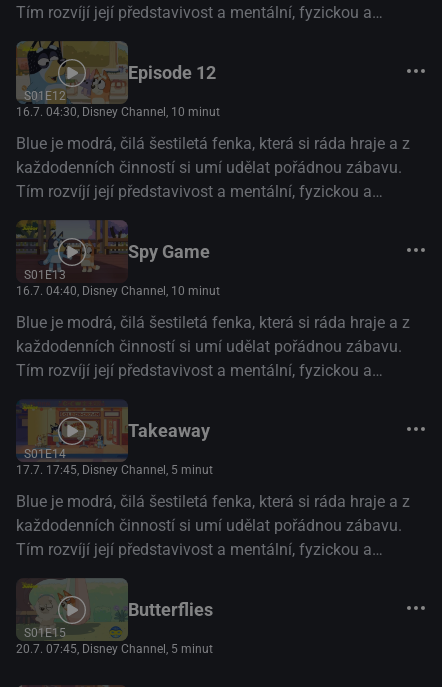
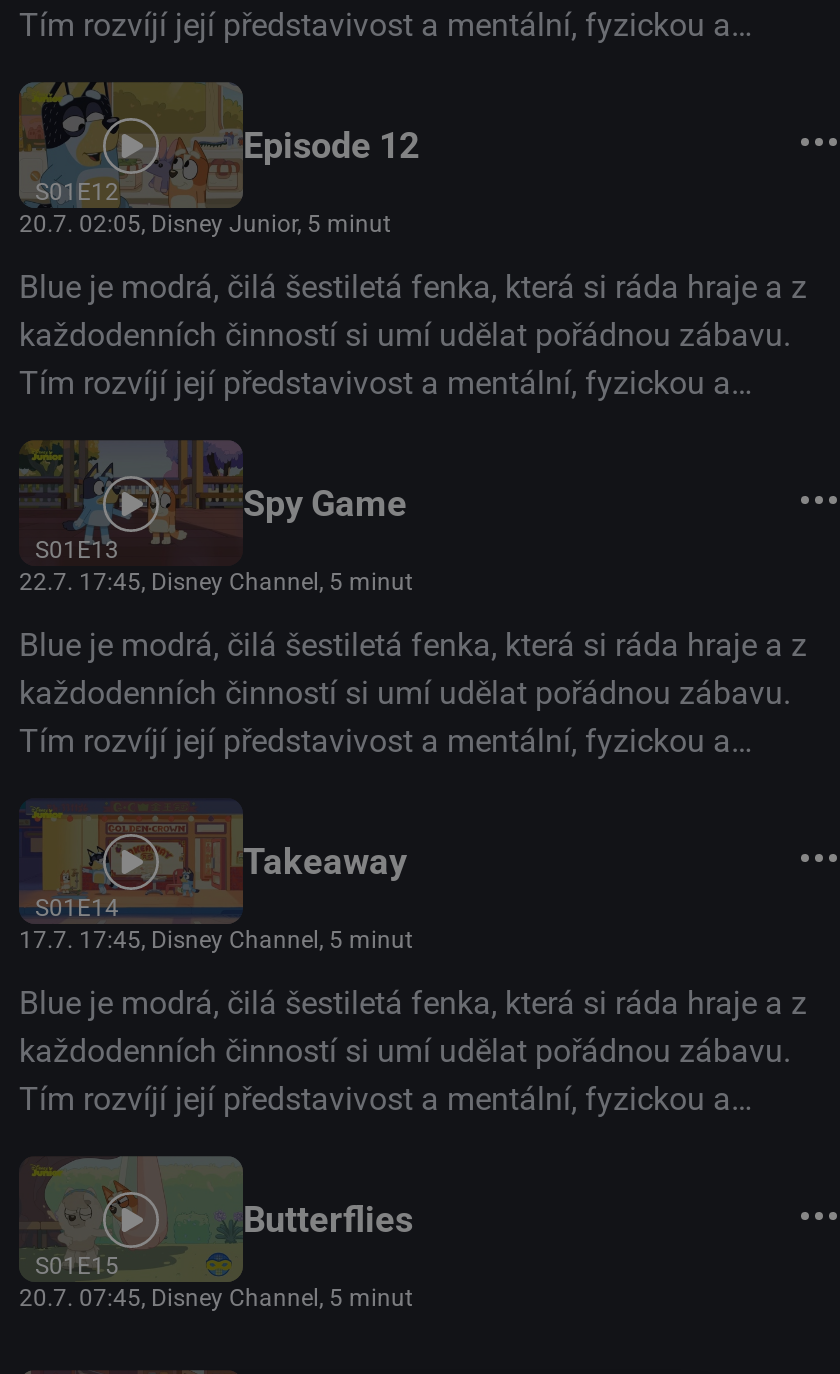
- 16.7. 04:30, Disney Channel, 10 minut
+ 20.7. 02:05, Disney Junior, 5 minut

- 16.7. 04:40, Disney Channel, 10 minut
+ 22.7. 17:45, Disney Channel, 5 minut
